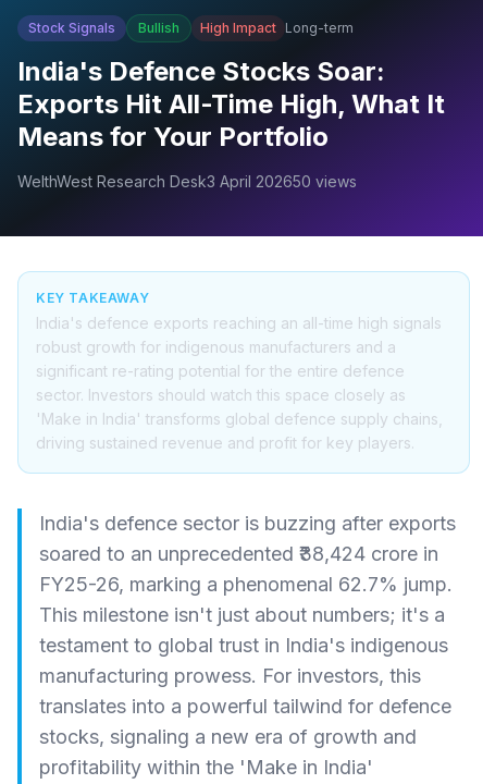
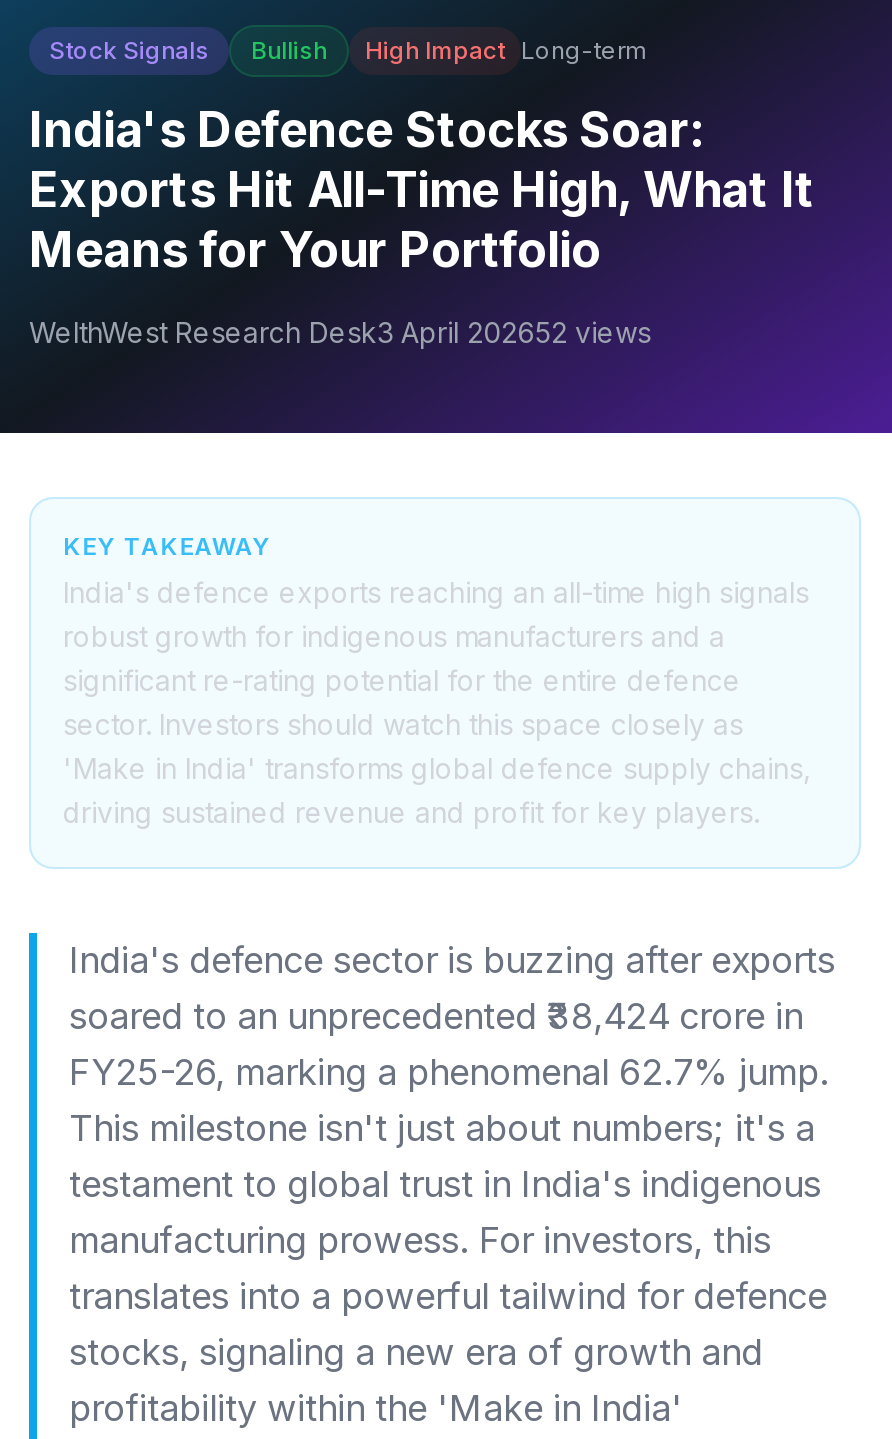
- WelthWest Research Desk3 April 202650 views
+ WelthWest Research Desk3 April 202652 views
